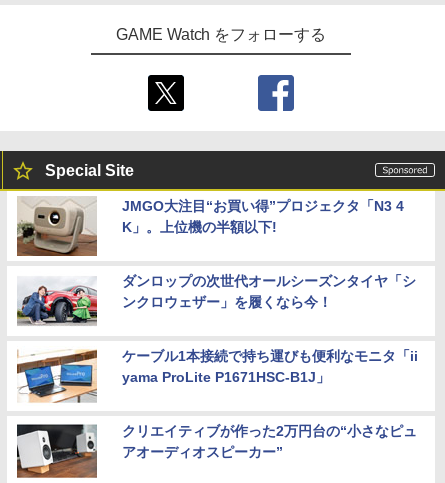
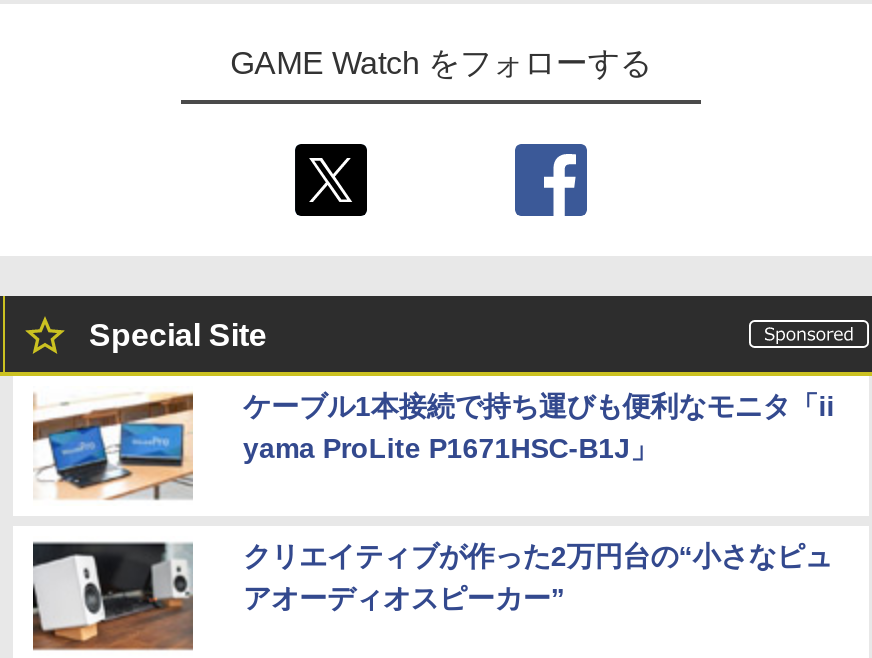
- [image]
- JMGO大注目“お買い得”プロジェクタ「N3 4
- K」。上位機の半額以下!
- ダンロップの次世代オールシーズンタイヤ「シ
- ンクロウェザー」を履くなら今！

- [image]
